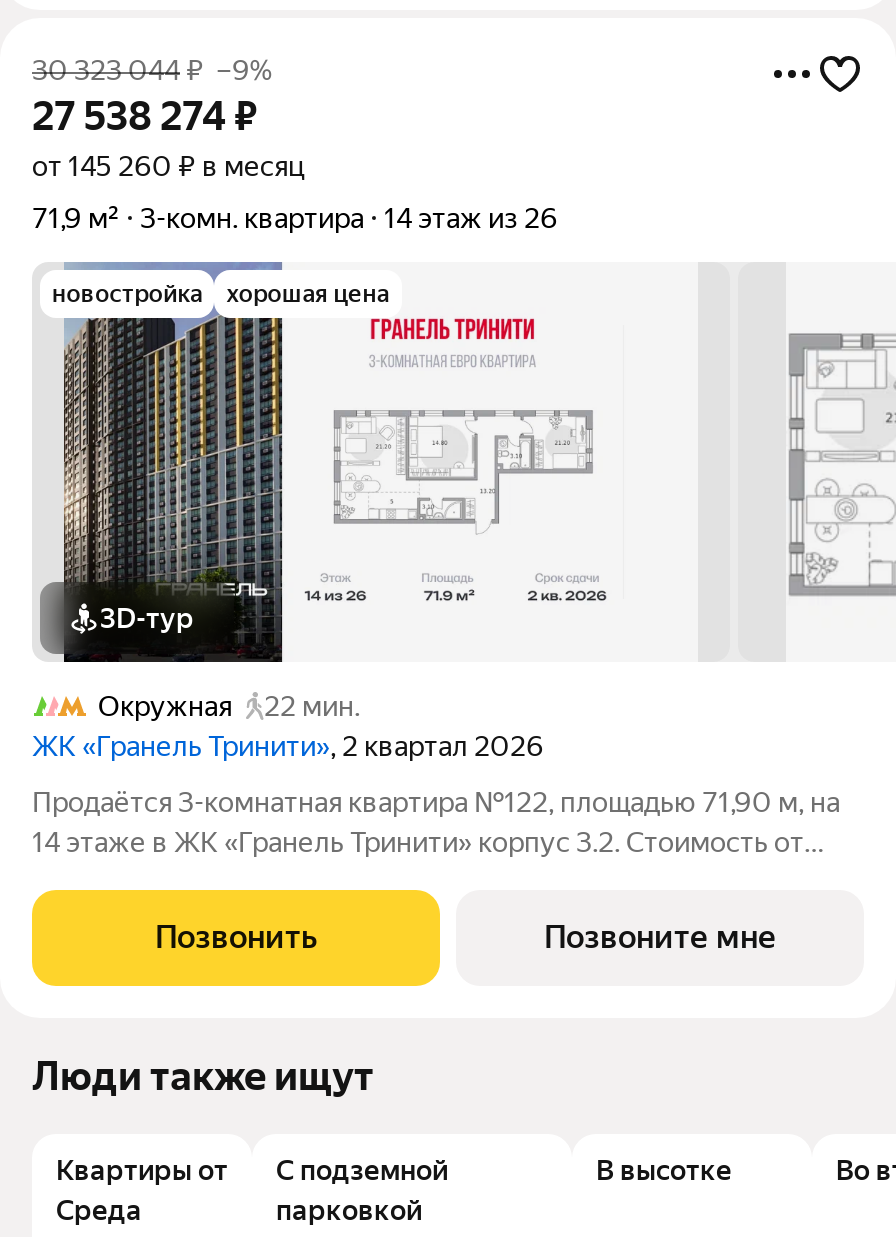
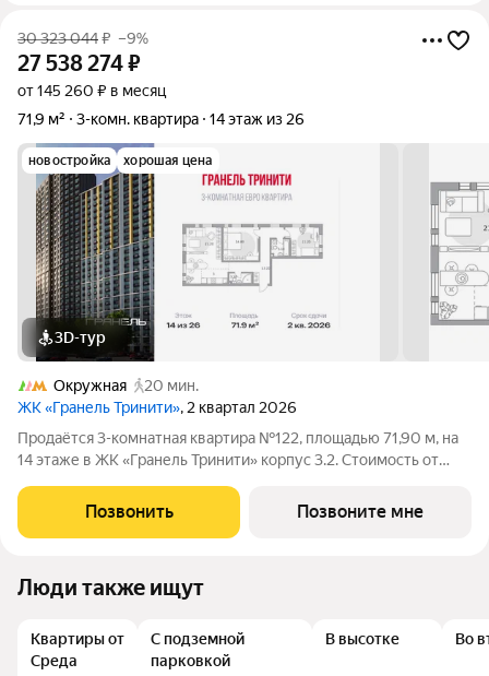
- Окружная 22 мин.
+ Окружная 20 мин.
